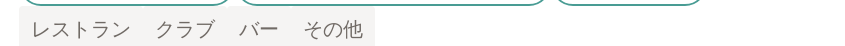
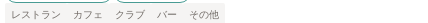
+ カフェ
